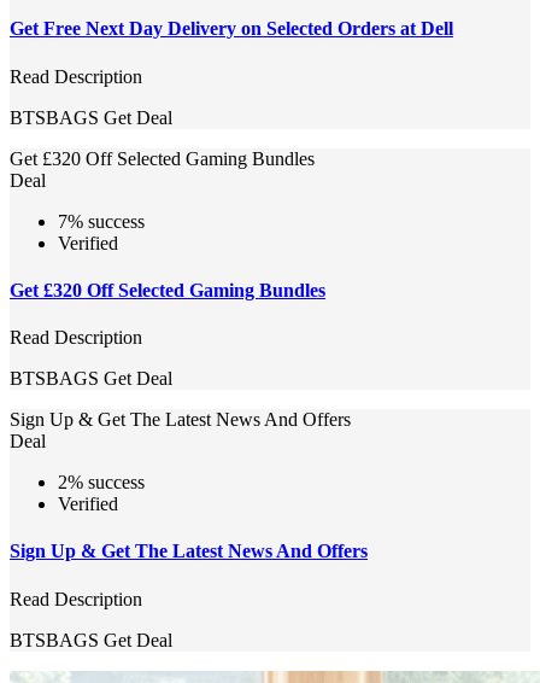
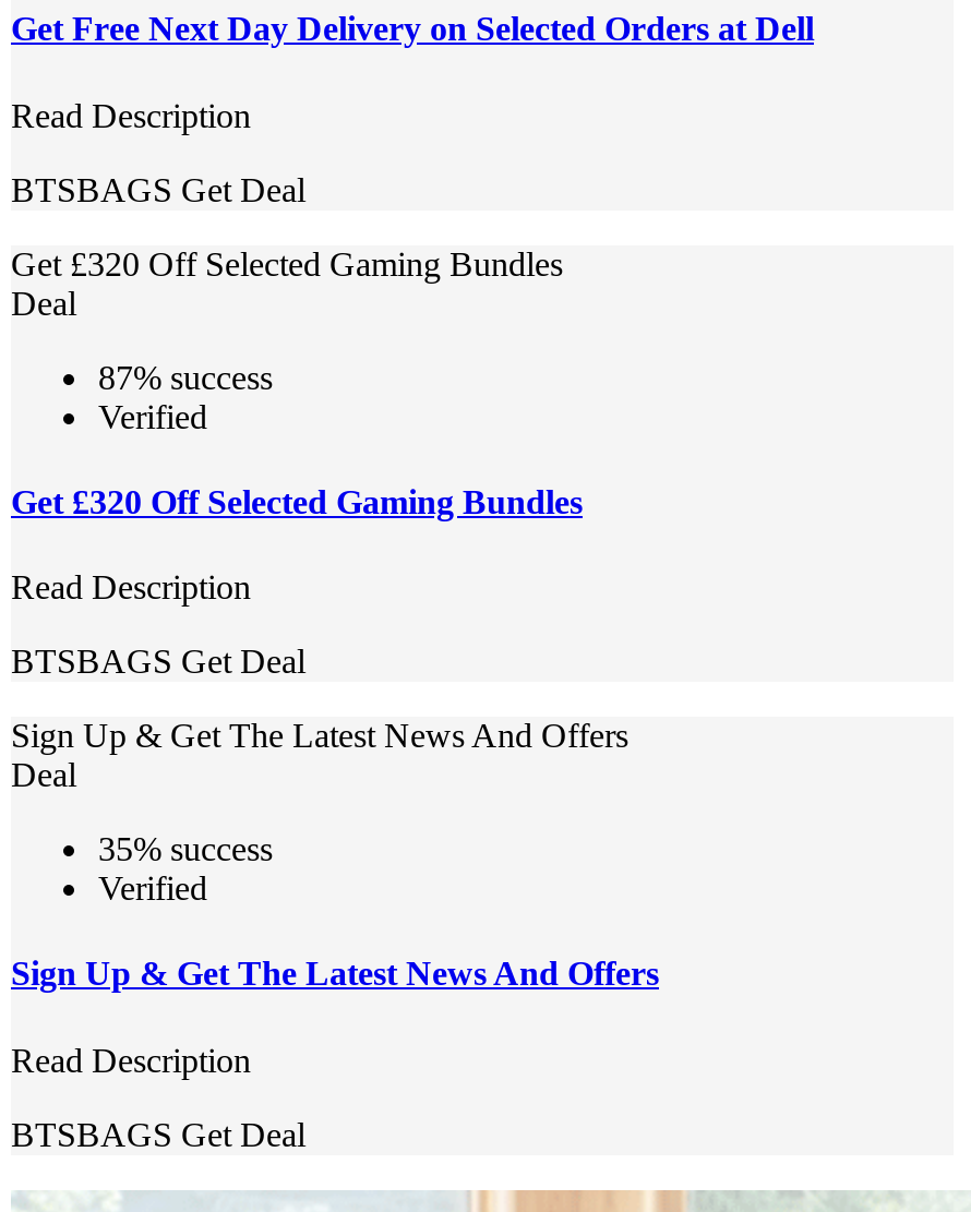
- 7% success
+ 87% success

- 2% success
+ 35% success
